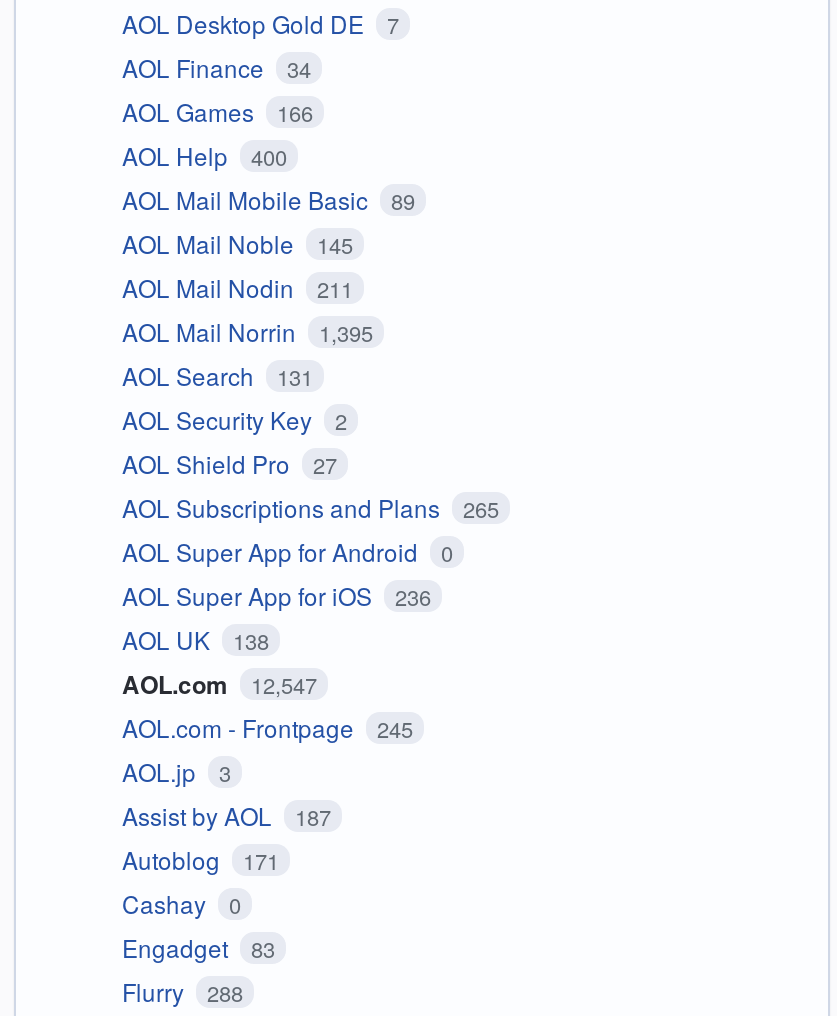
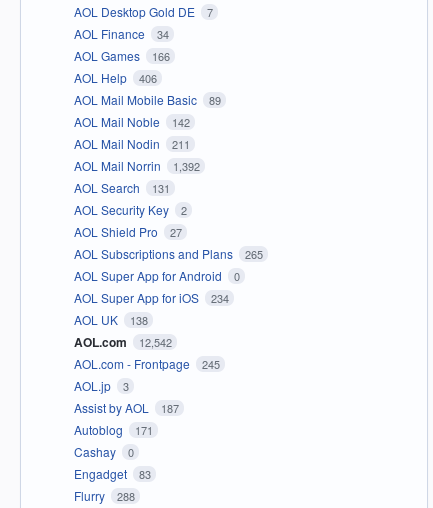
- AOL Help 400
+ AOL Help 406

- AOL Mail Noble 145
+ AOL Mail Noble 142

- AOL Mail Norrin 1,395
+ AOL Mail Norrin 1,392

- AOL Super App for iOS 236
+ AOL Super App for iOS 234

- AOL.com 12,547
+ AOL.com 12,542
